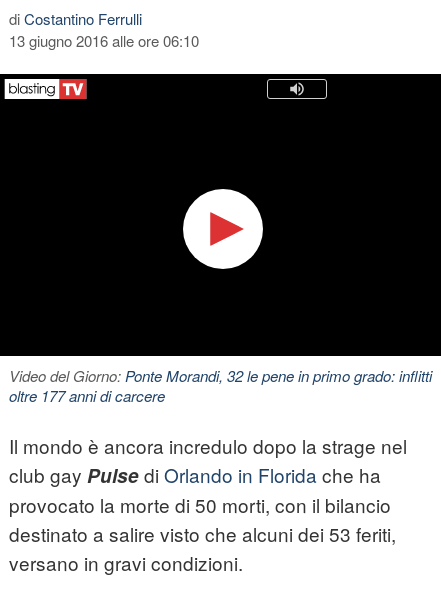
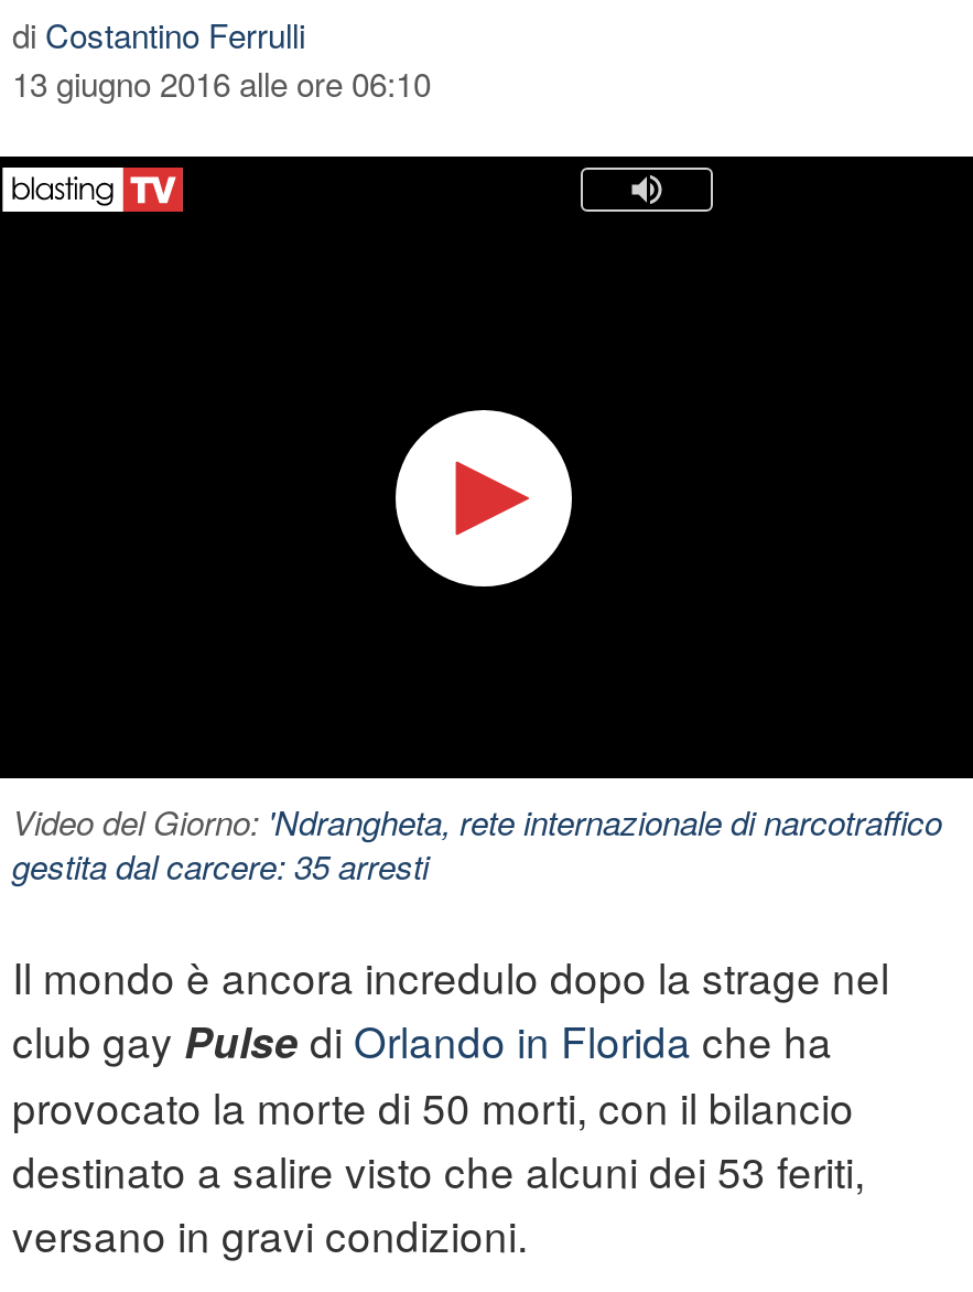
- Video del Giorno: Ponte Morandi, 32 le pene in primo grado: inflitti
- oltre 177 anni di carcere
+ Video del Giorno: 'Ndrangheta, rete internazionale di narcotraffico
+ gestita dal carcere: 35 arresti
